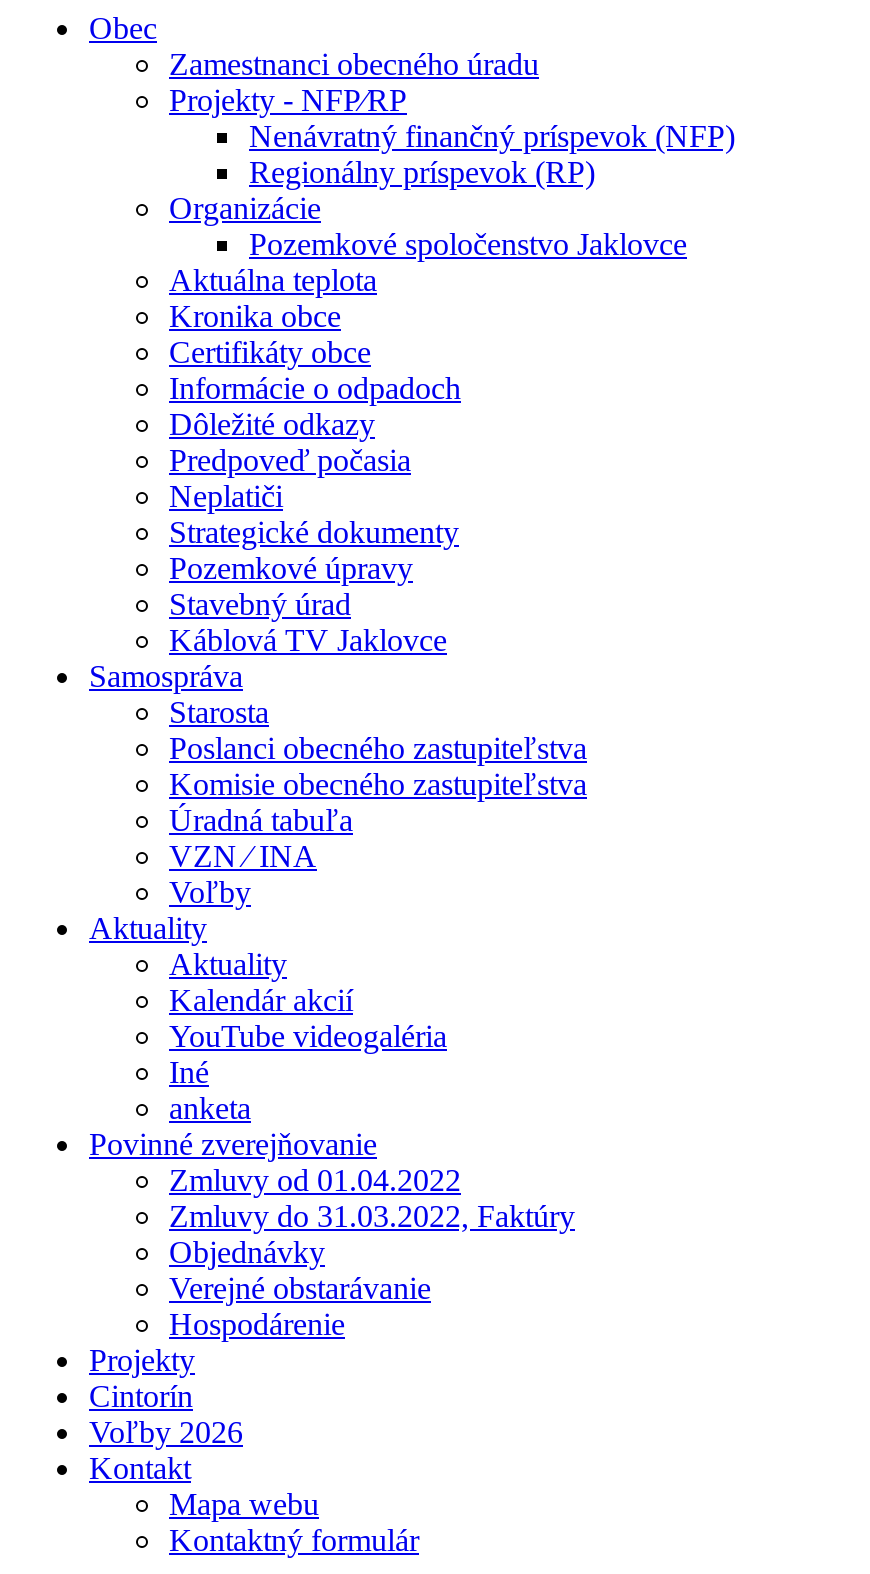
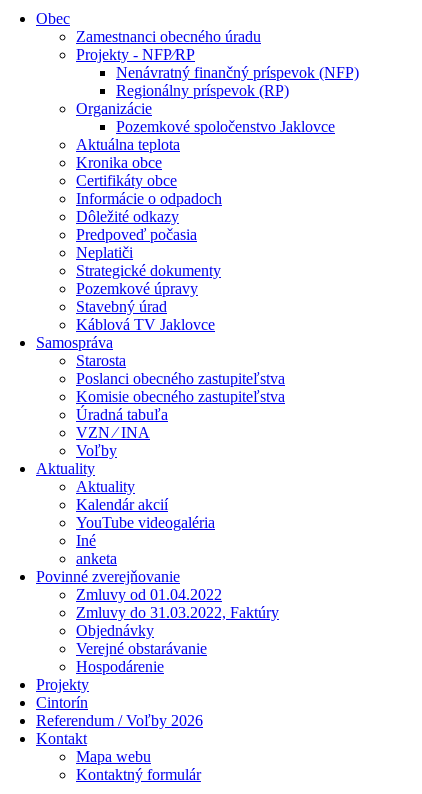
- Voľby 2026
+ Referendum / Voľby 2026
